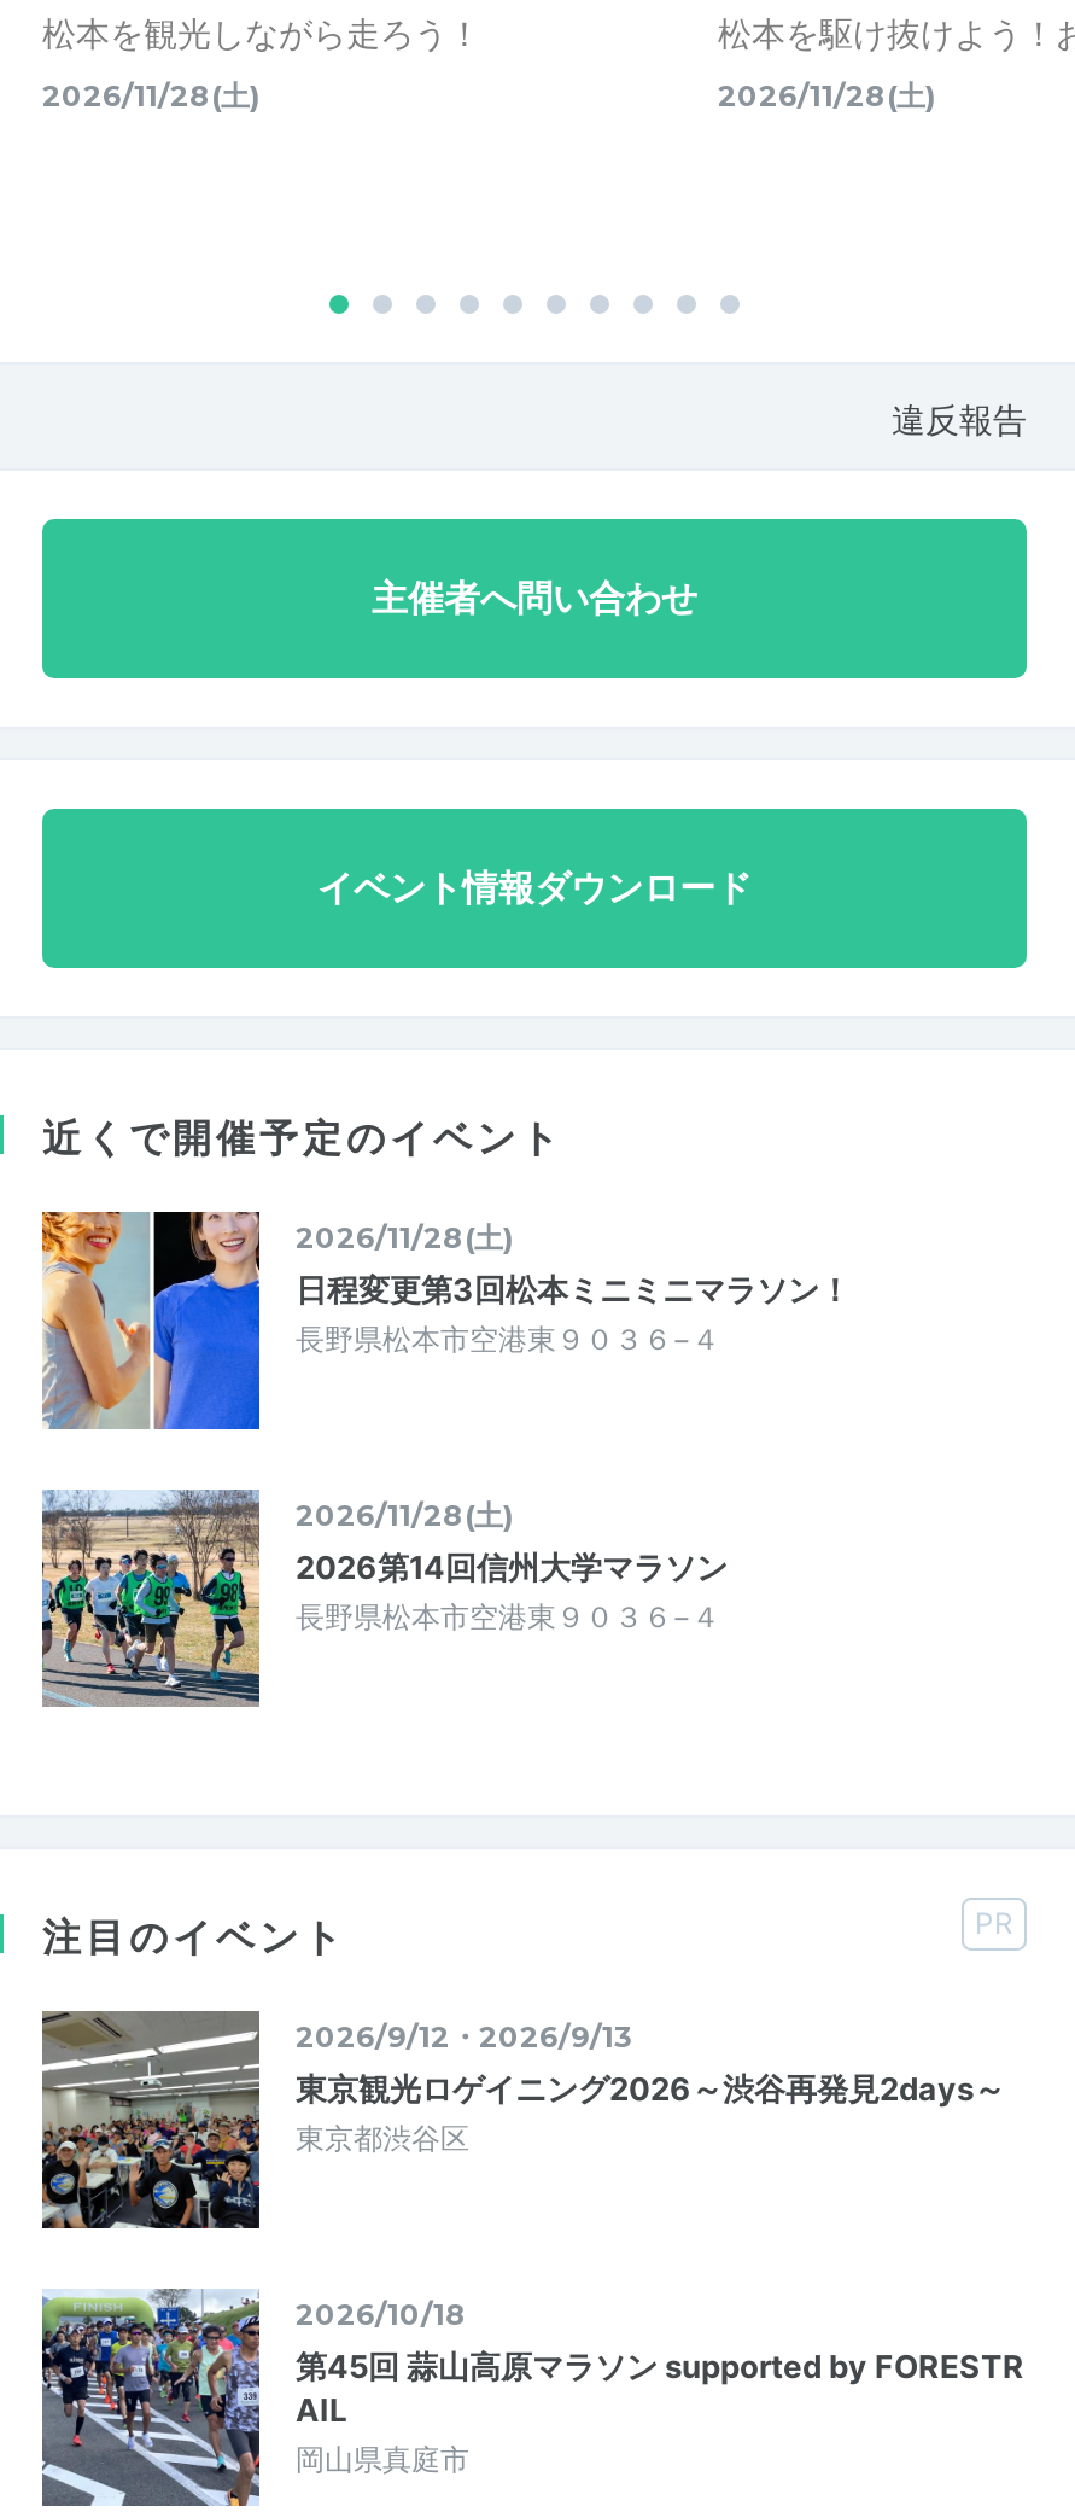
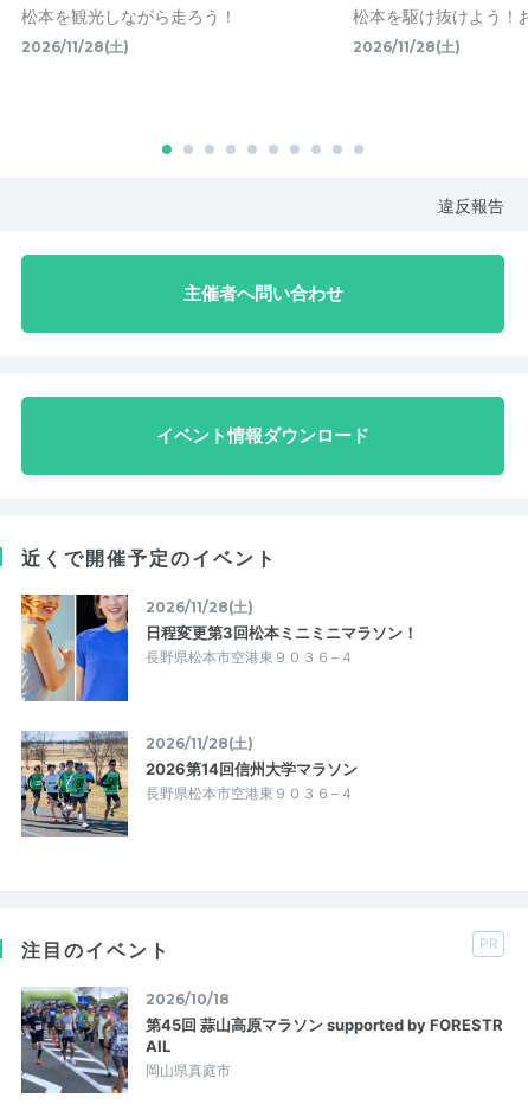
- [image]
- 2026/9/12・2026/9/13
- 東京観光ロゲイニング2026～渋谷再発見2days～
- 東京都渋谷区
